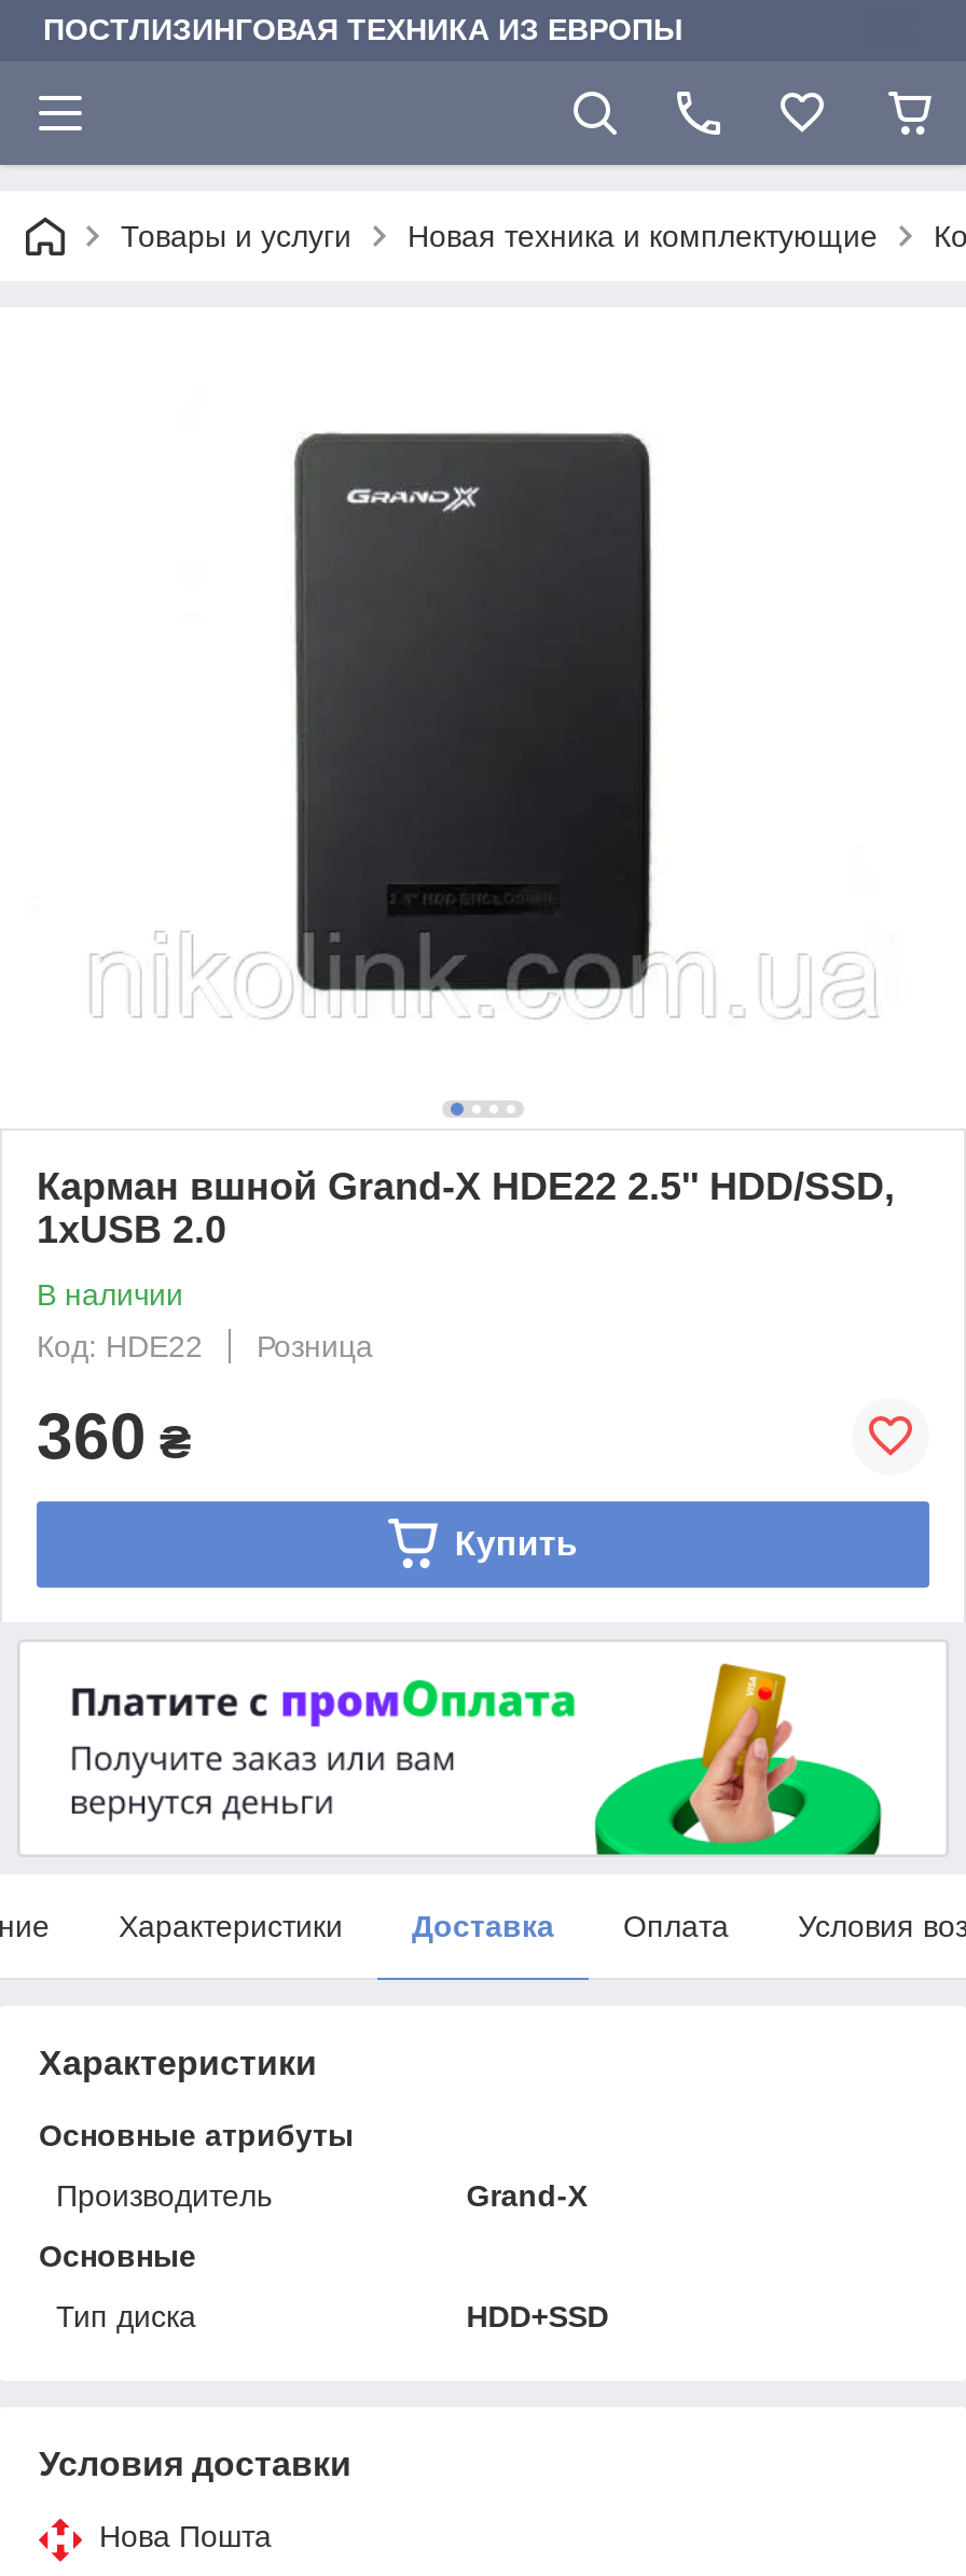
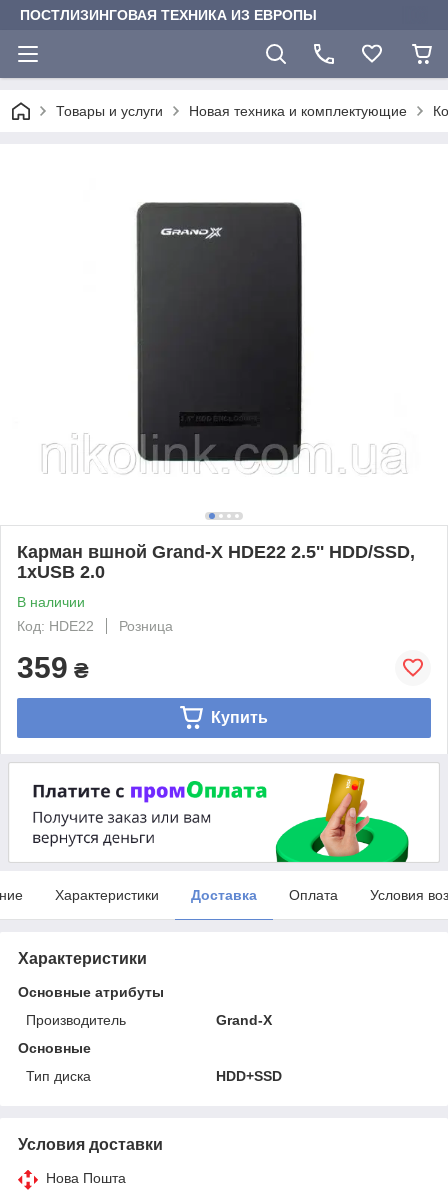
- 360 ₴
+ 359 ₴
